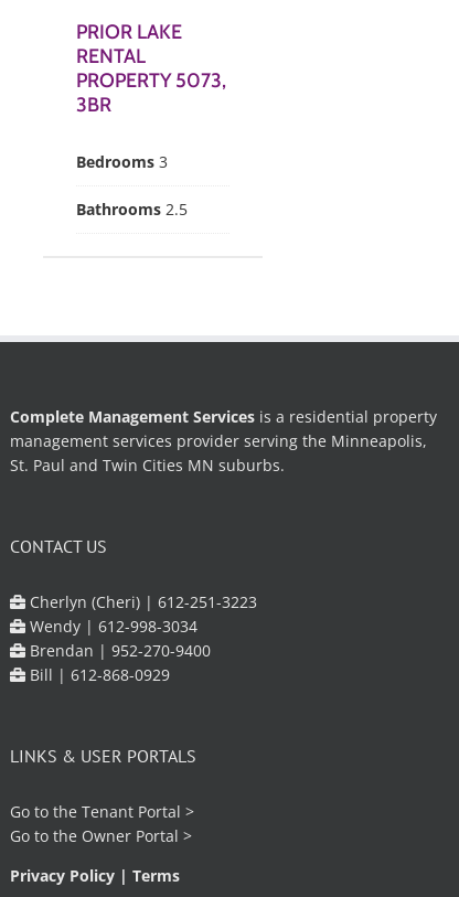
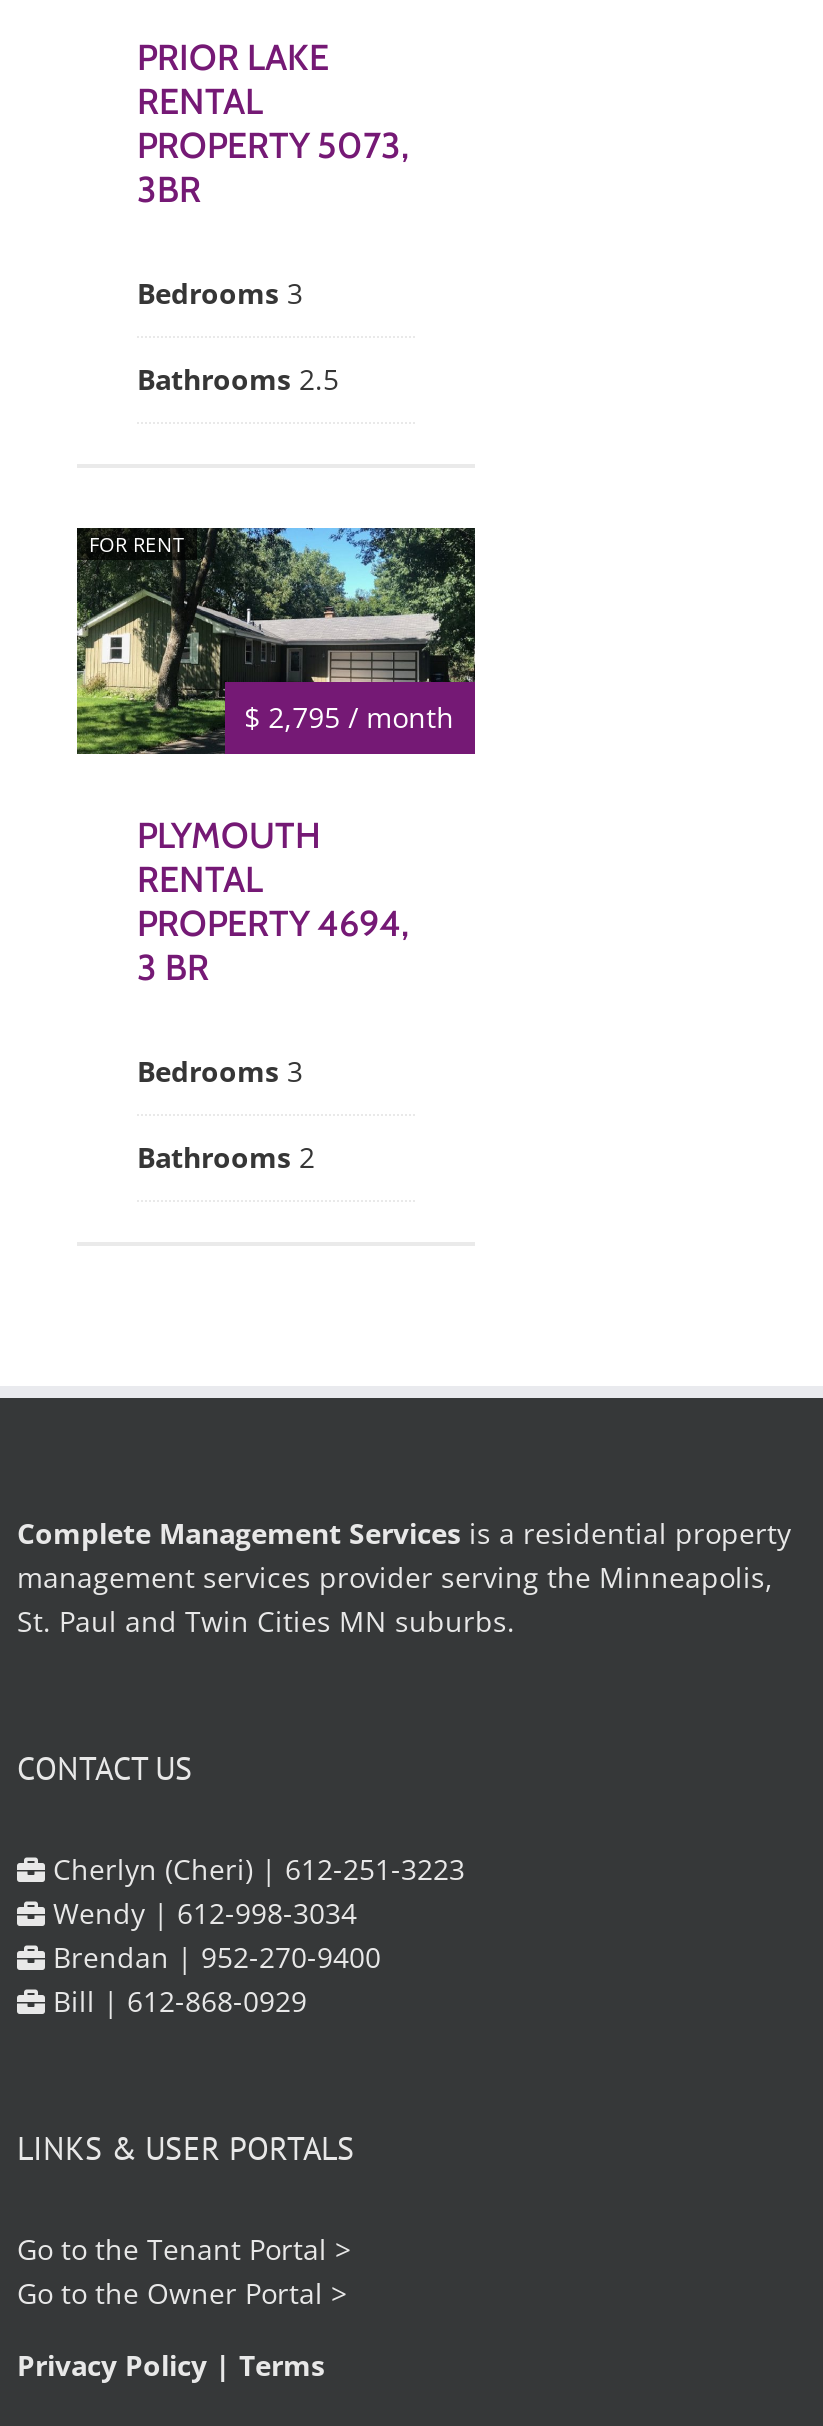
+ [image]
+ $ 2,795 / month

+ FOR RENT

+ PLYMOUTH
+ RENTAL
+ PROPERTY 4694,
+ 3 BR
+ Bedrooms 3
+ Bathrooms 2
